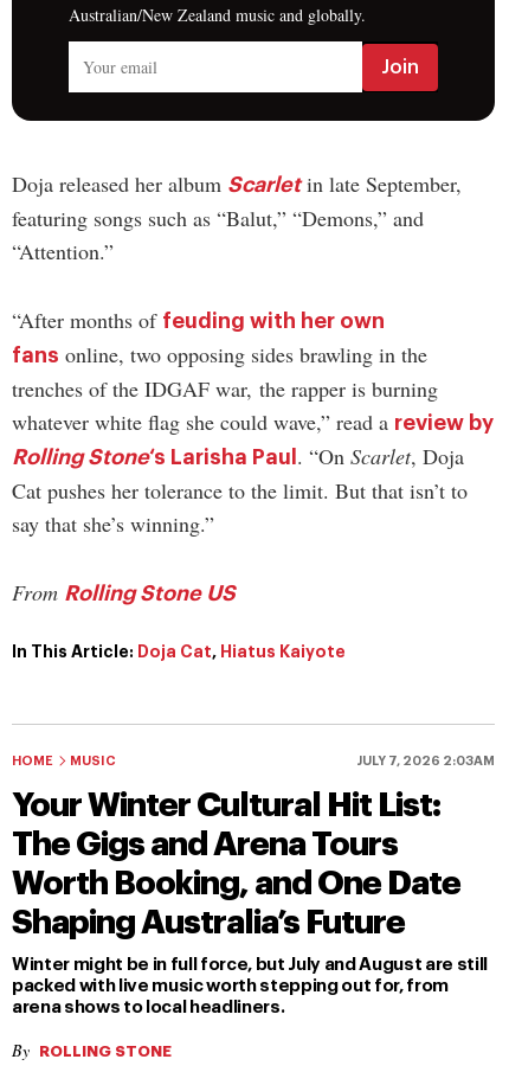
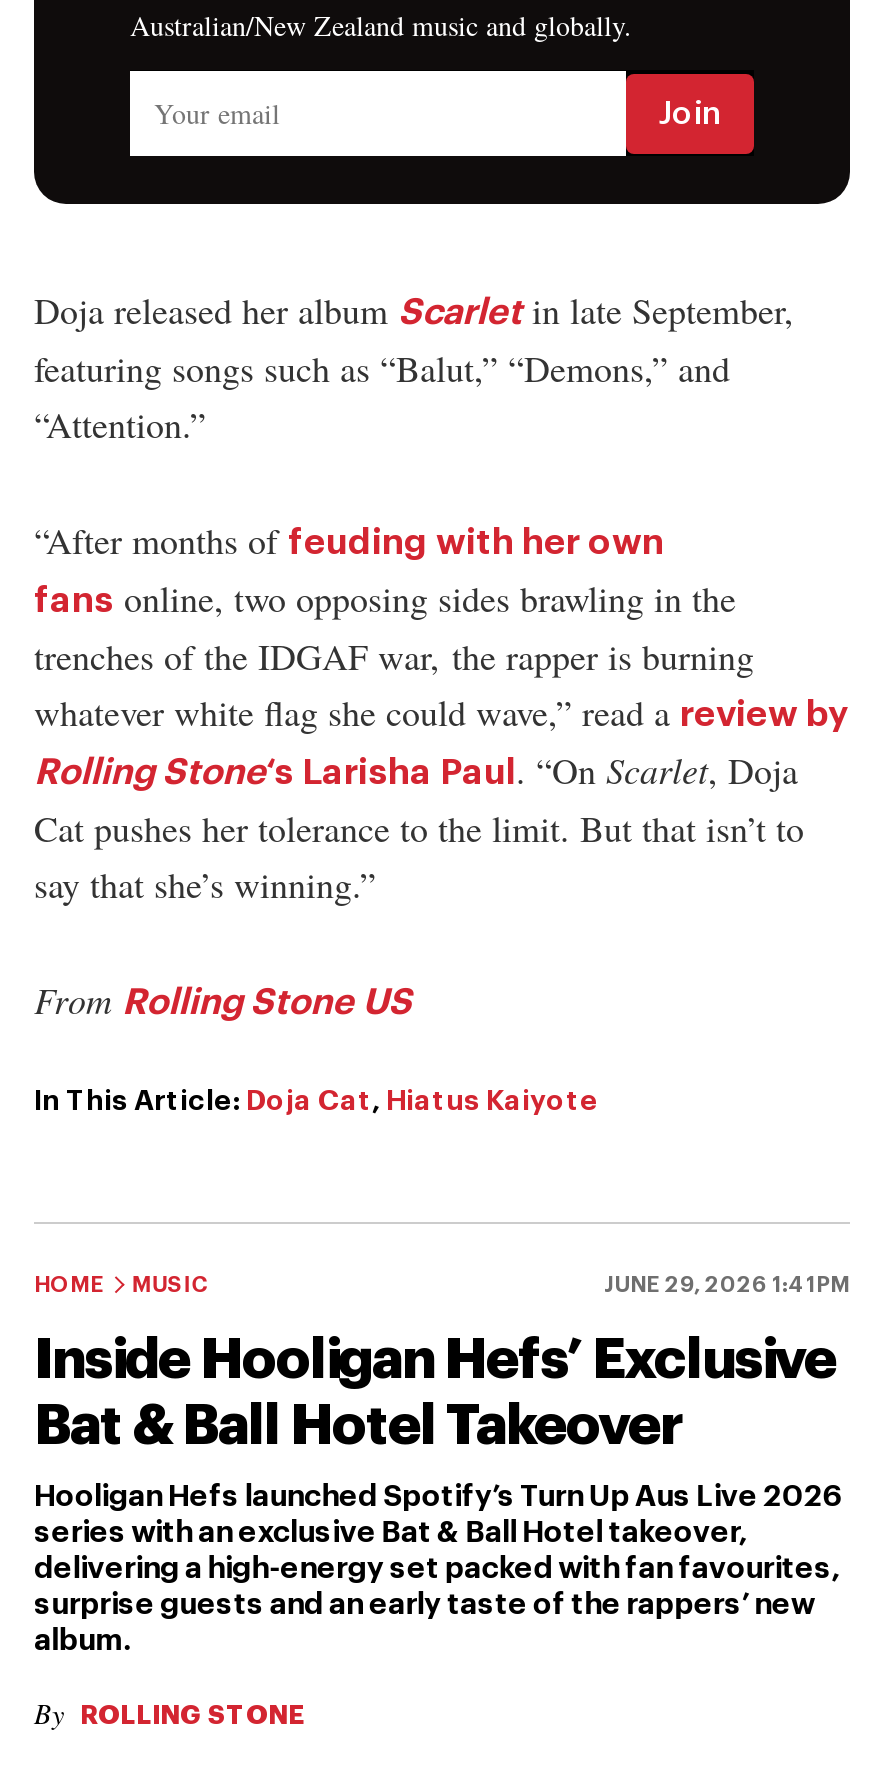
- JULY 7, 2026 2:03AM
+ JUNE 29, 2026 1:41PM

- Your Winter Cultural Hit List:
- The Gigs and Arena Tours
- Worth Booking, and One Date
- Shaping Australia’s Future
+ Inside Hooligan Hefs’ Exclusive
+ Bat & Ball Hotel Takeover

- Winter might be in full force, but July and August are still
- packed with live music worth stepping out for, from
- arena shows to local headliners.
+ Hooligan Hefs launched Spotify’s Turn Up Aus Live 2026
+ series with an exclusive Bat & Ball Hotel takeover,
+ delivering a high-energy set packed with fan favourites,
+ surprise guests and an early taste of the rappers’ new
+ album.
